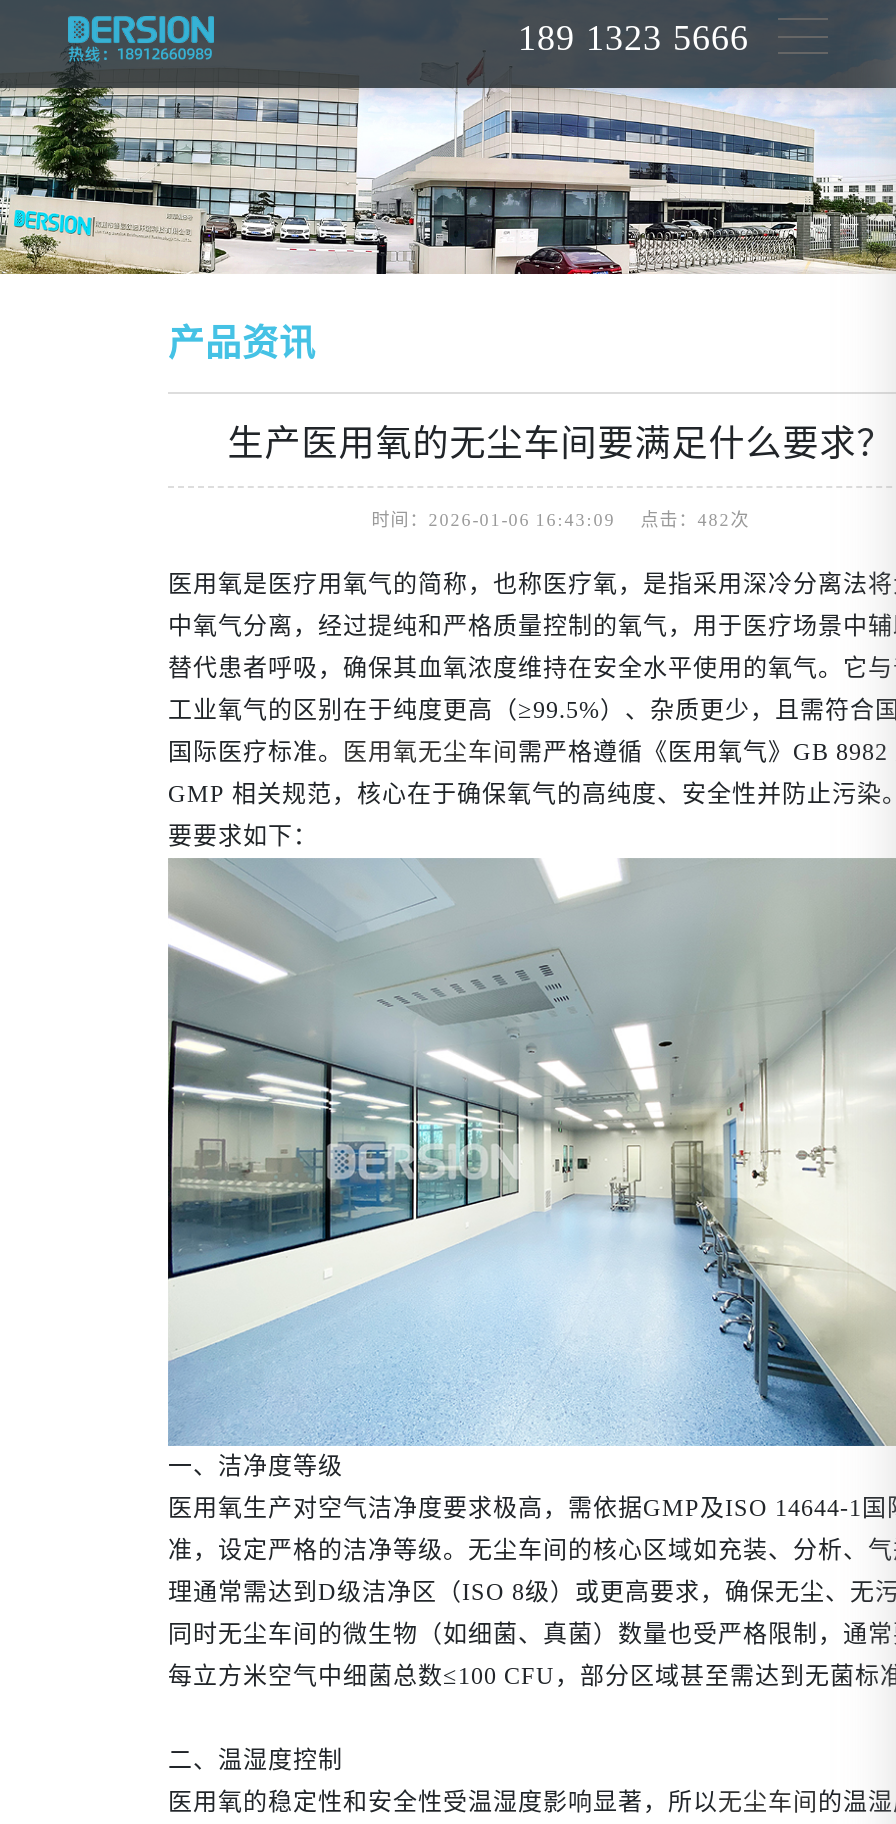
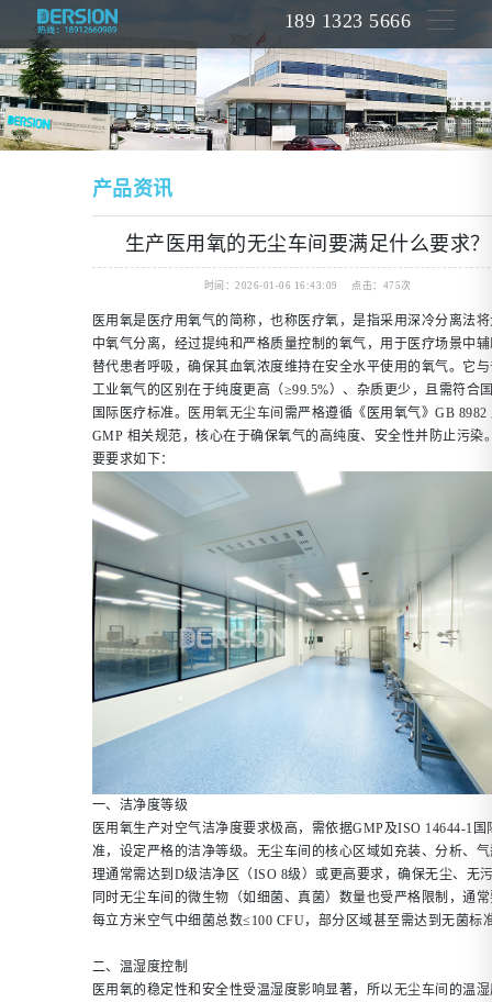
- 时间：2026-01-06 16:43:09 点击：482次
+ 时间：2026-01-06 16:43:09 点击：475次
